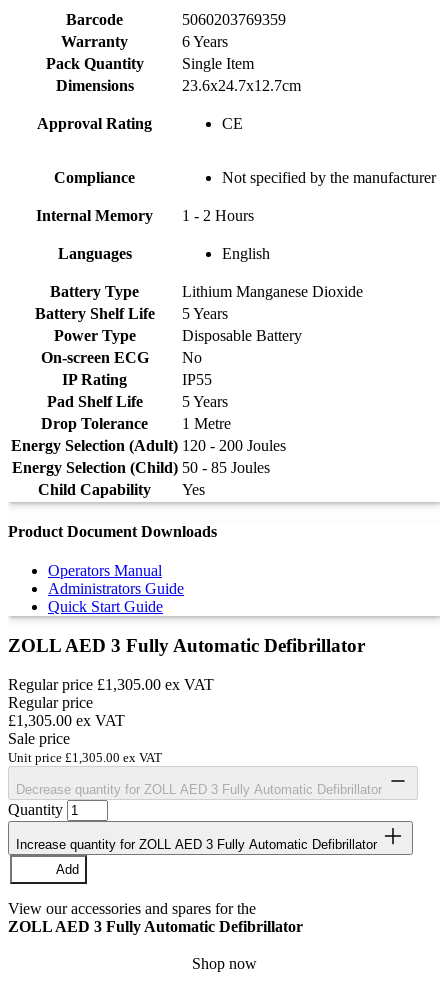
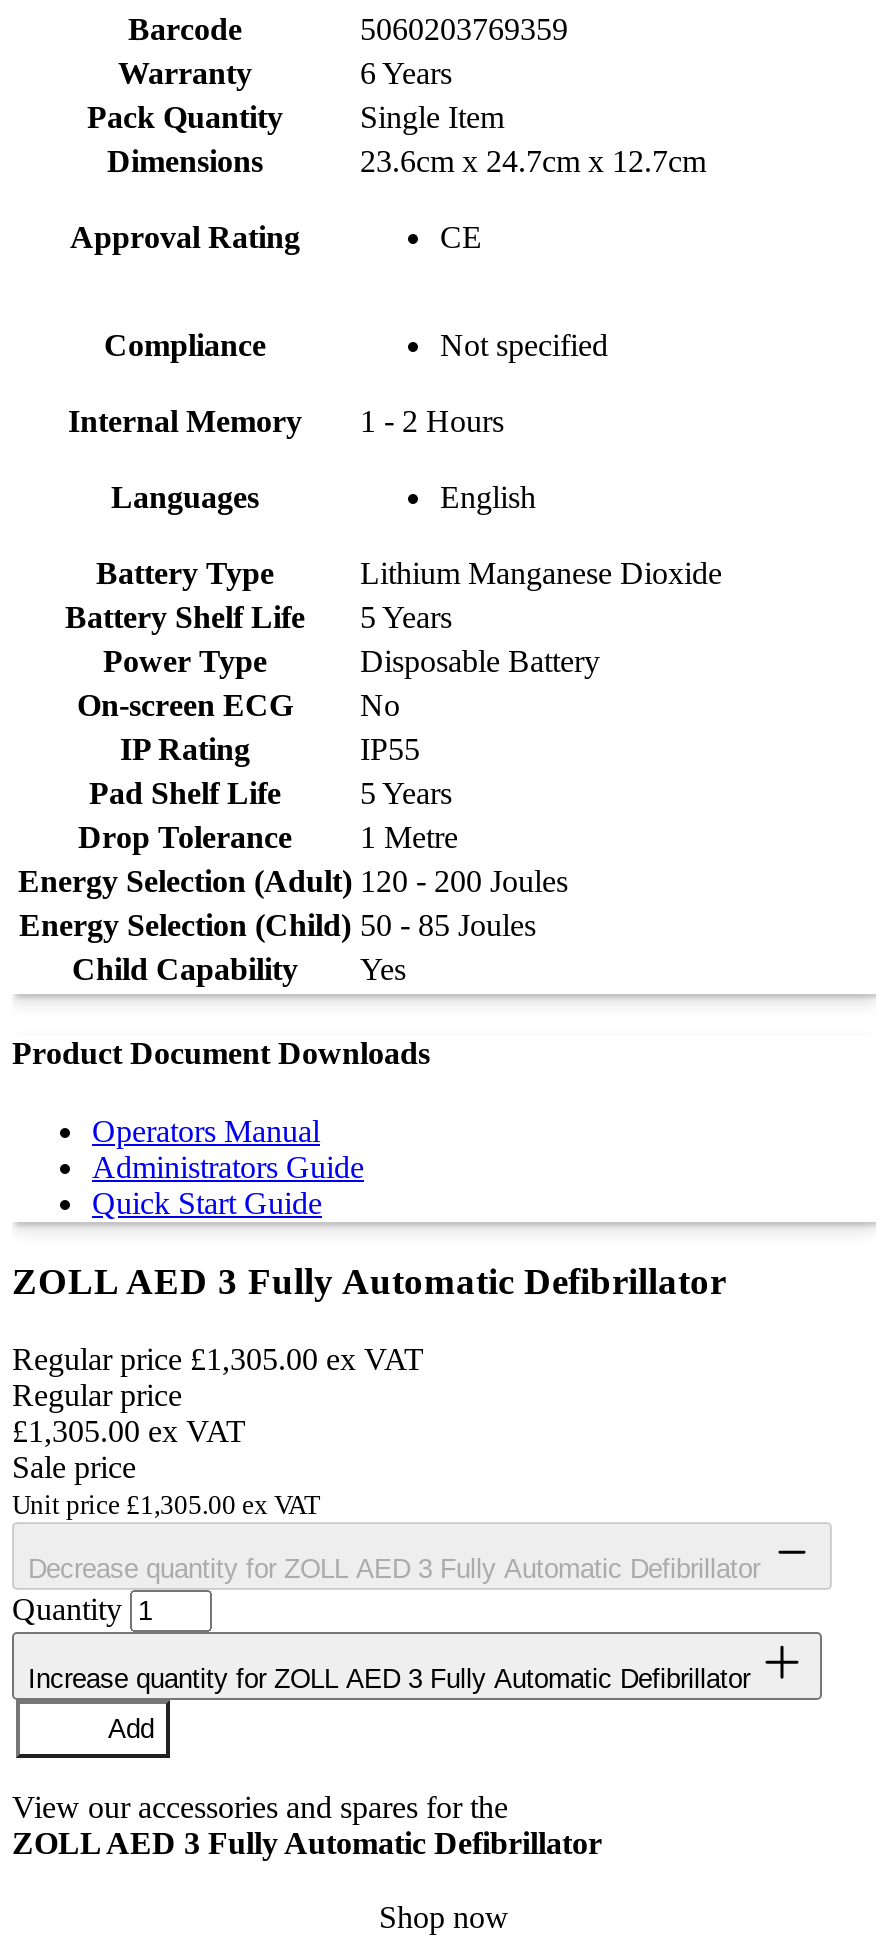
- 23.6x24.7x12.7cm
+ 23.6cm x 24.7cm x 12.7cm

- Not specified by the manufacturer
+ Not specified
